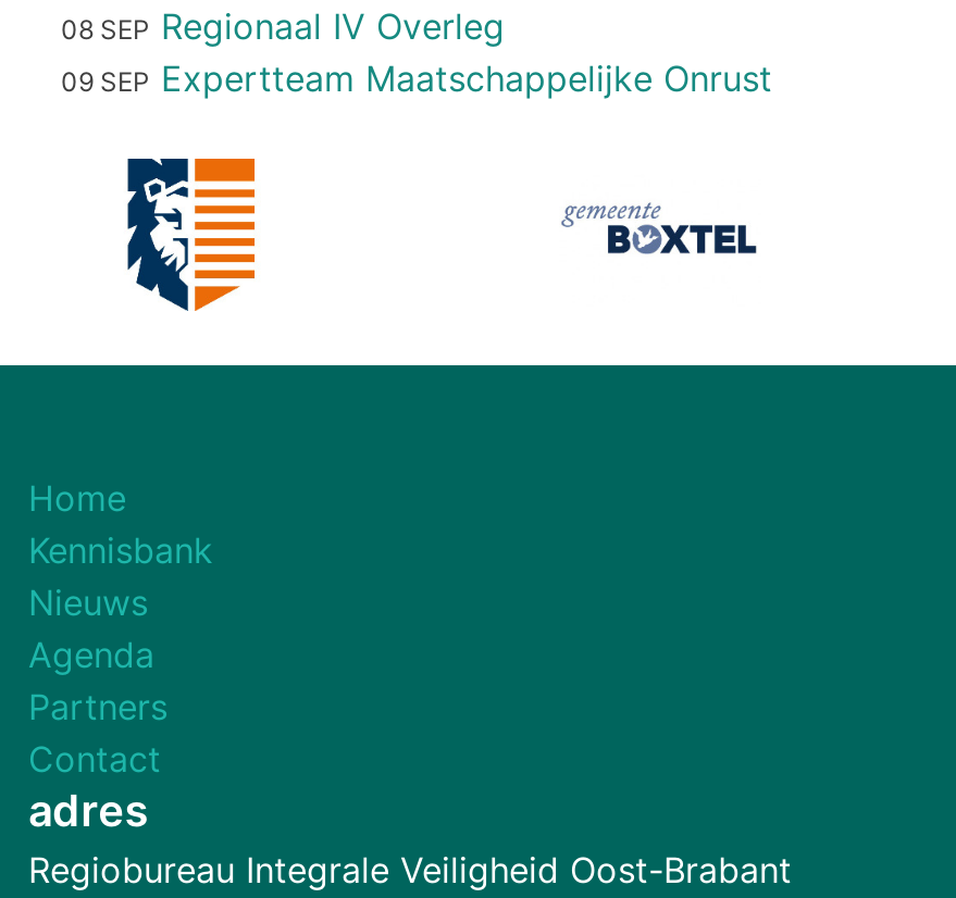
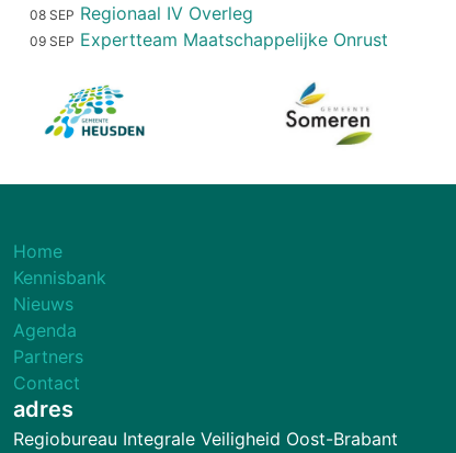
- [image]
+ [image]

- [image]
+ [image]
